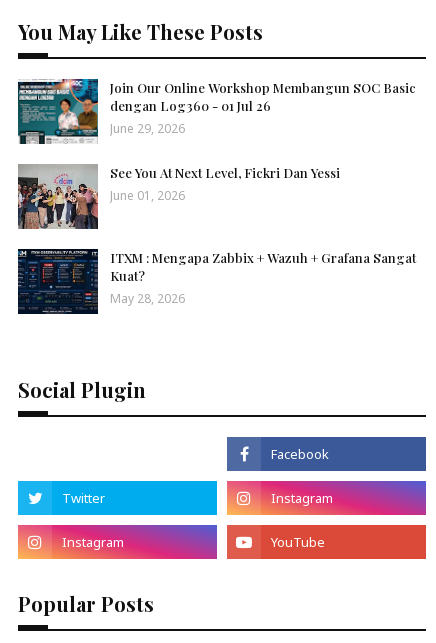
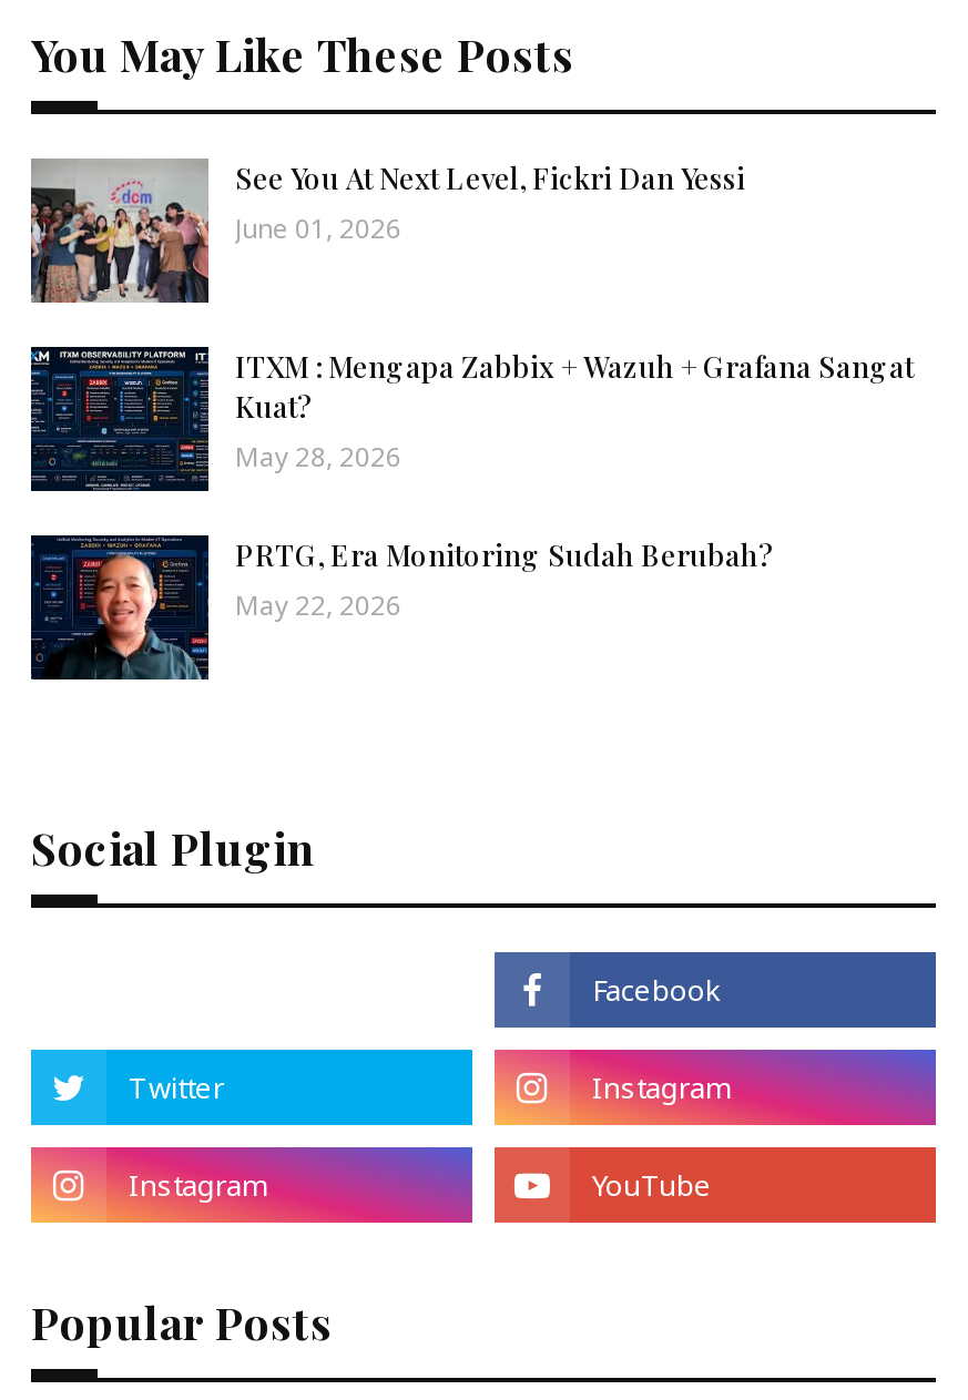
- [image]
- Join Our Online Workshop Membangun SOC Basic
- dengan Log360 - 01 Jul 26
- June 29, 2026

moved up: [image] | See You At Next Level, Fickri Dan Yessi | June 01, 2026 | ITXM : Mengapa Zabbix + Wazuh + Grafana Sangat | Kuat? | May 28, 2026

+ [image]
+ PRTG, Era Monitoring Sudah Berubah?
+ May 22, 2026
